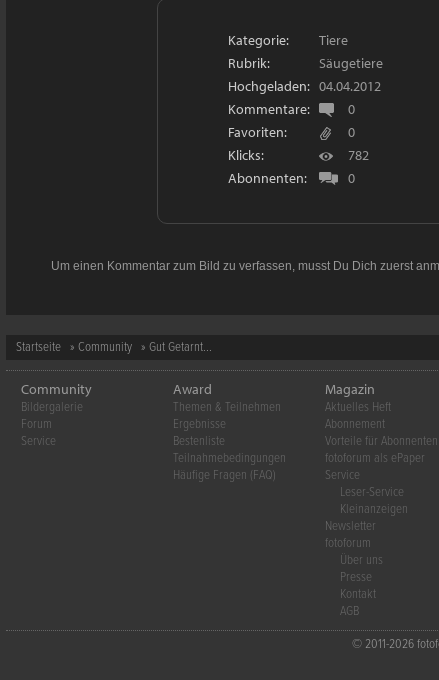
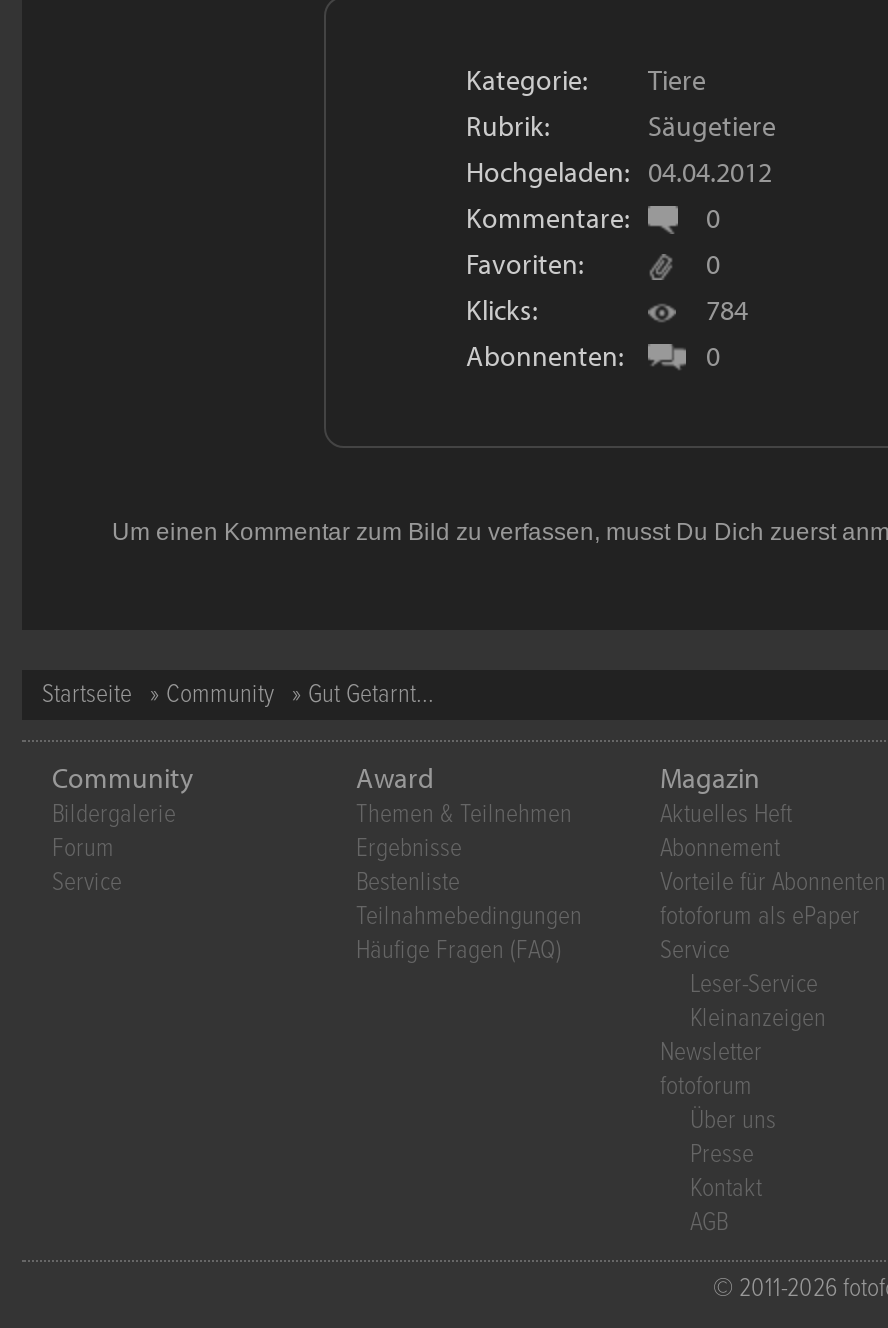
- 782
+ 784
